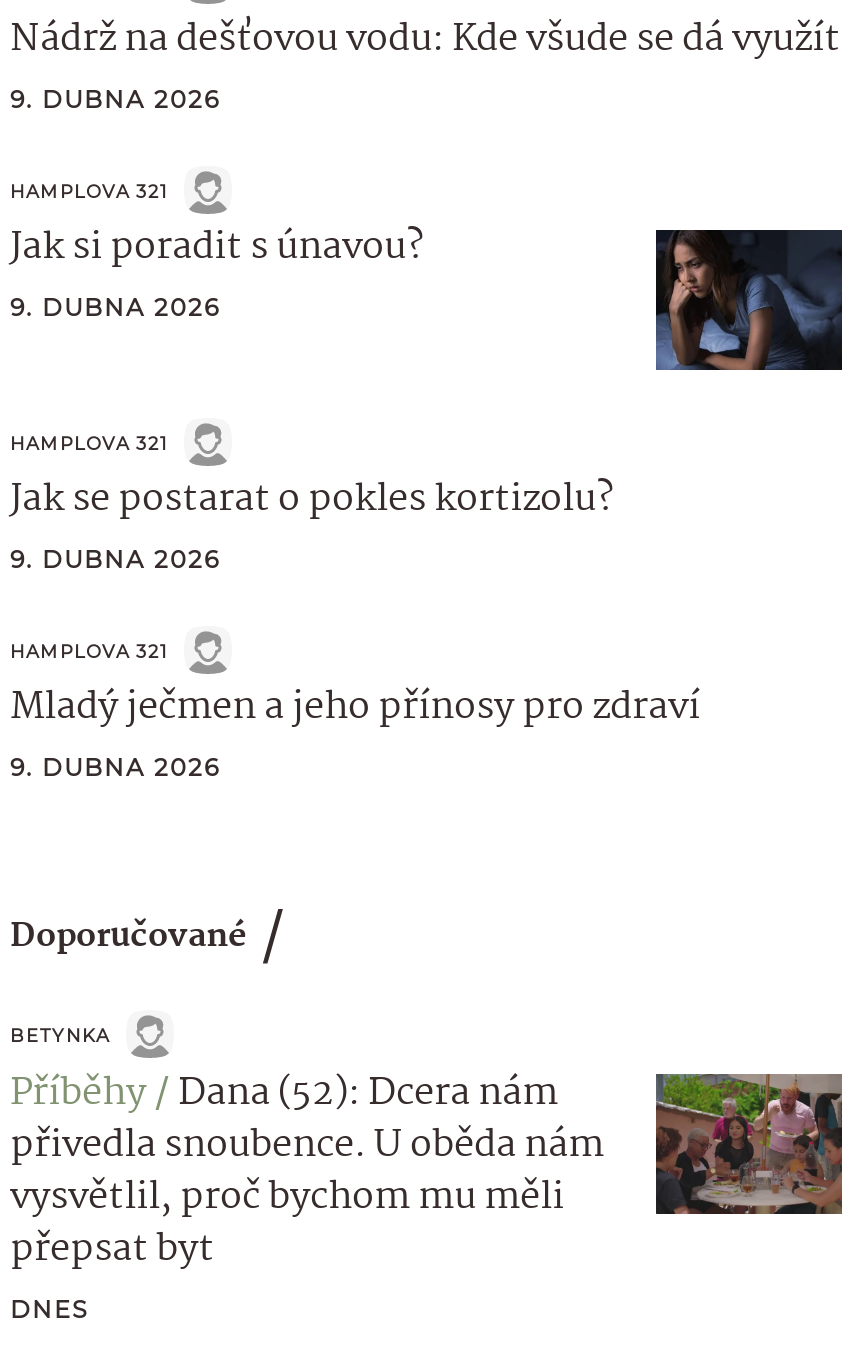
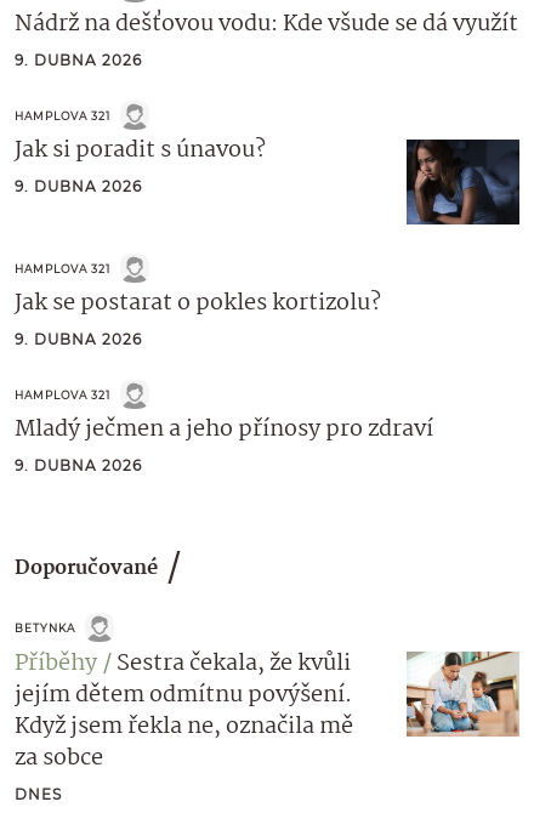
- Příběhy Dana (52): Dcera nám
- přivedla snoubence. U oběda nám
- vysvětlil, proč bychom mu měli
- přepsat byt
+ Příběhy Sestra čekala, že kvůli
+ jejím dětem odmítnu povýšení.
+ Když jsem řekla ne, označila mě
+ za sobce

- [image]
+ [image]
